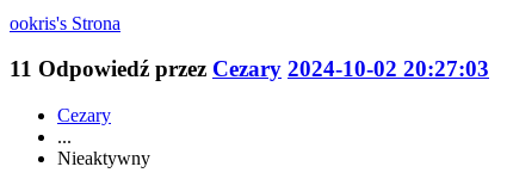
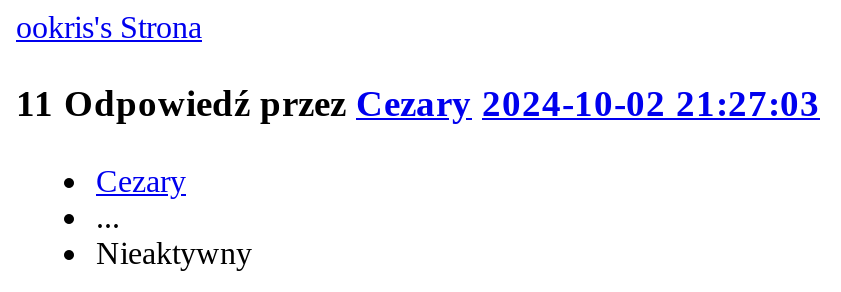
- 11 Odpowiedź przez Cezary 2024-10-02 20:27:03
+ 11 Odpowiedź przez Cezary 2024-10-02 21:27:03
